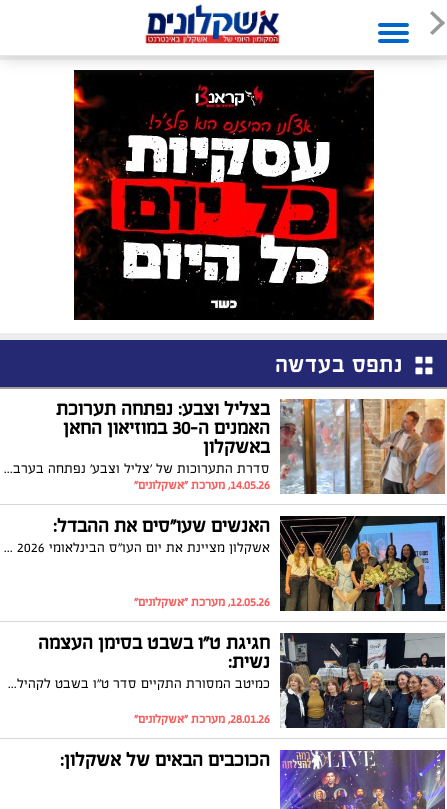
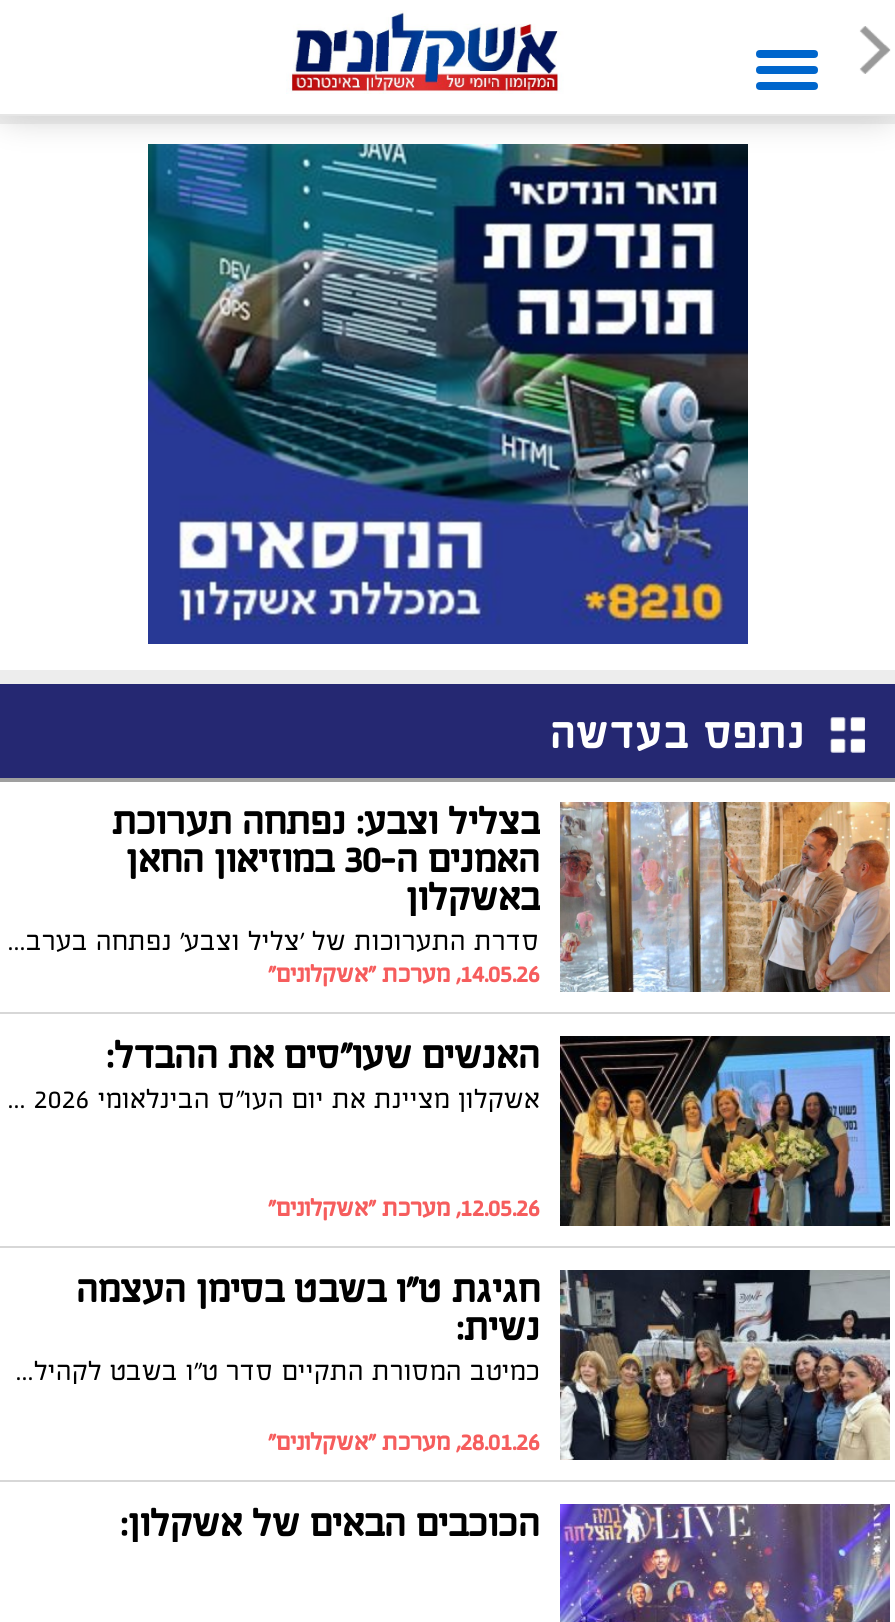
- [image]
+ [image]
